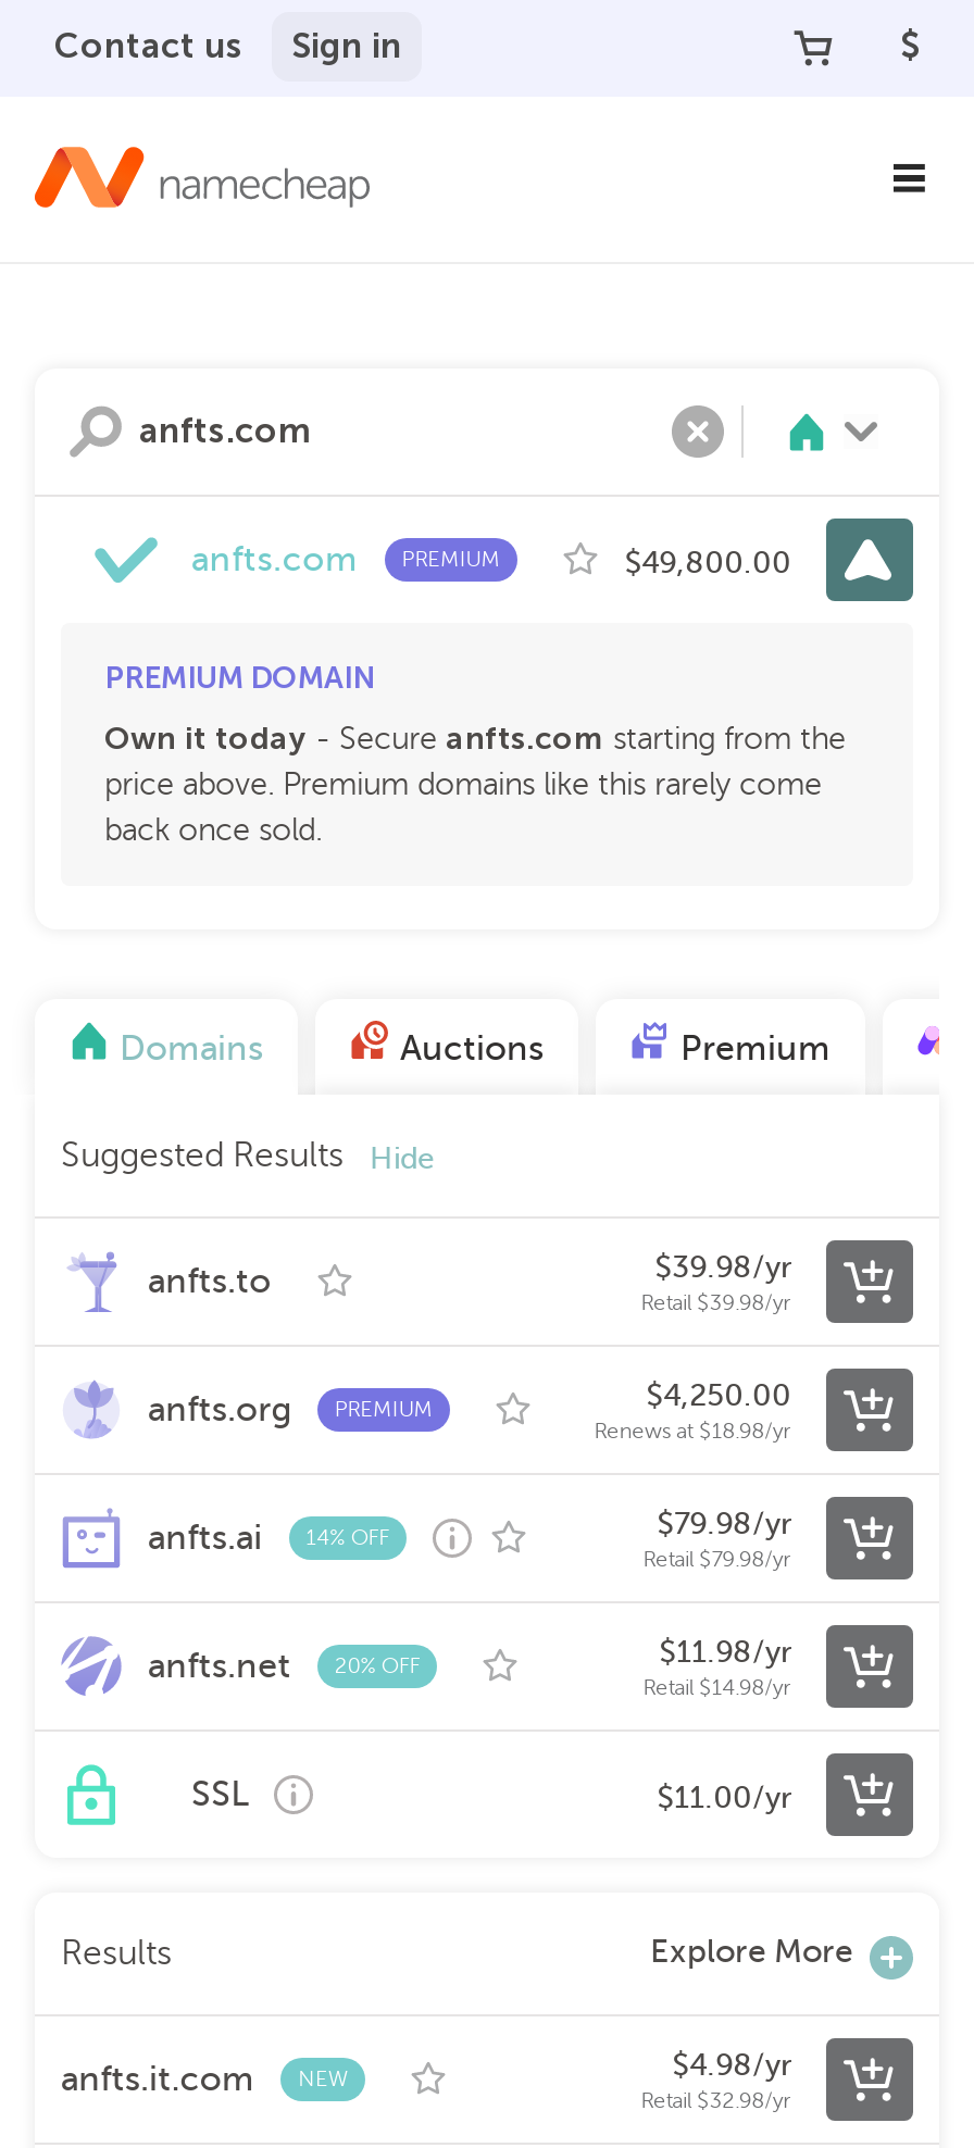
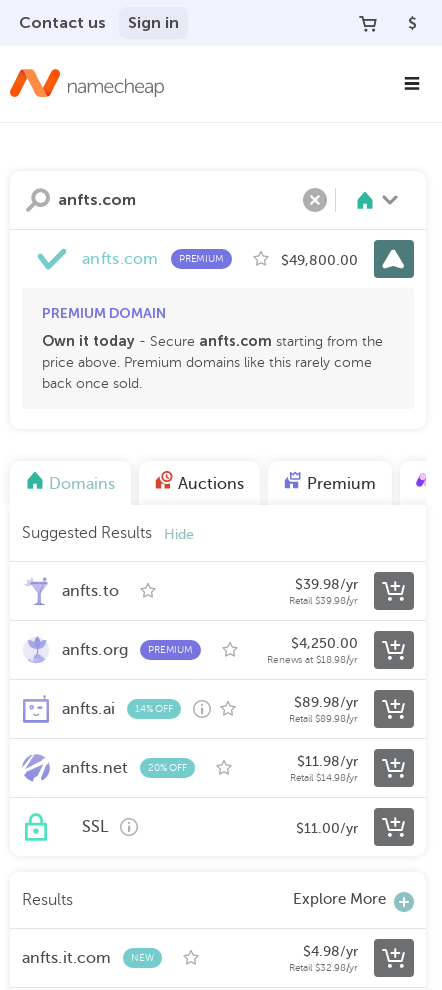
- $79.98/yr
+ $89.98/yr

- Retail $79.98/yr
+ Retail $89.98/yr
